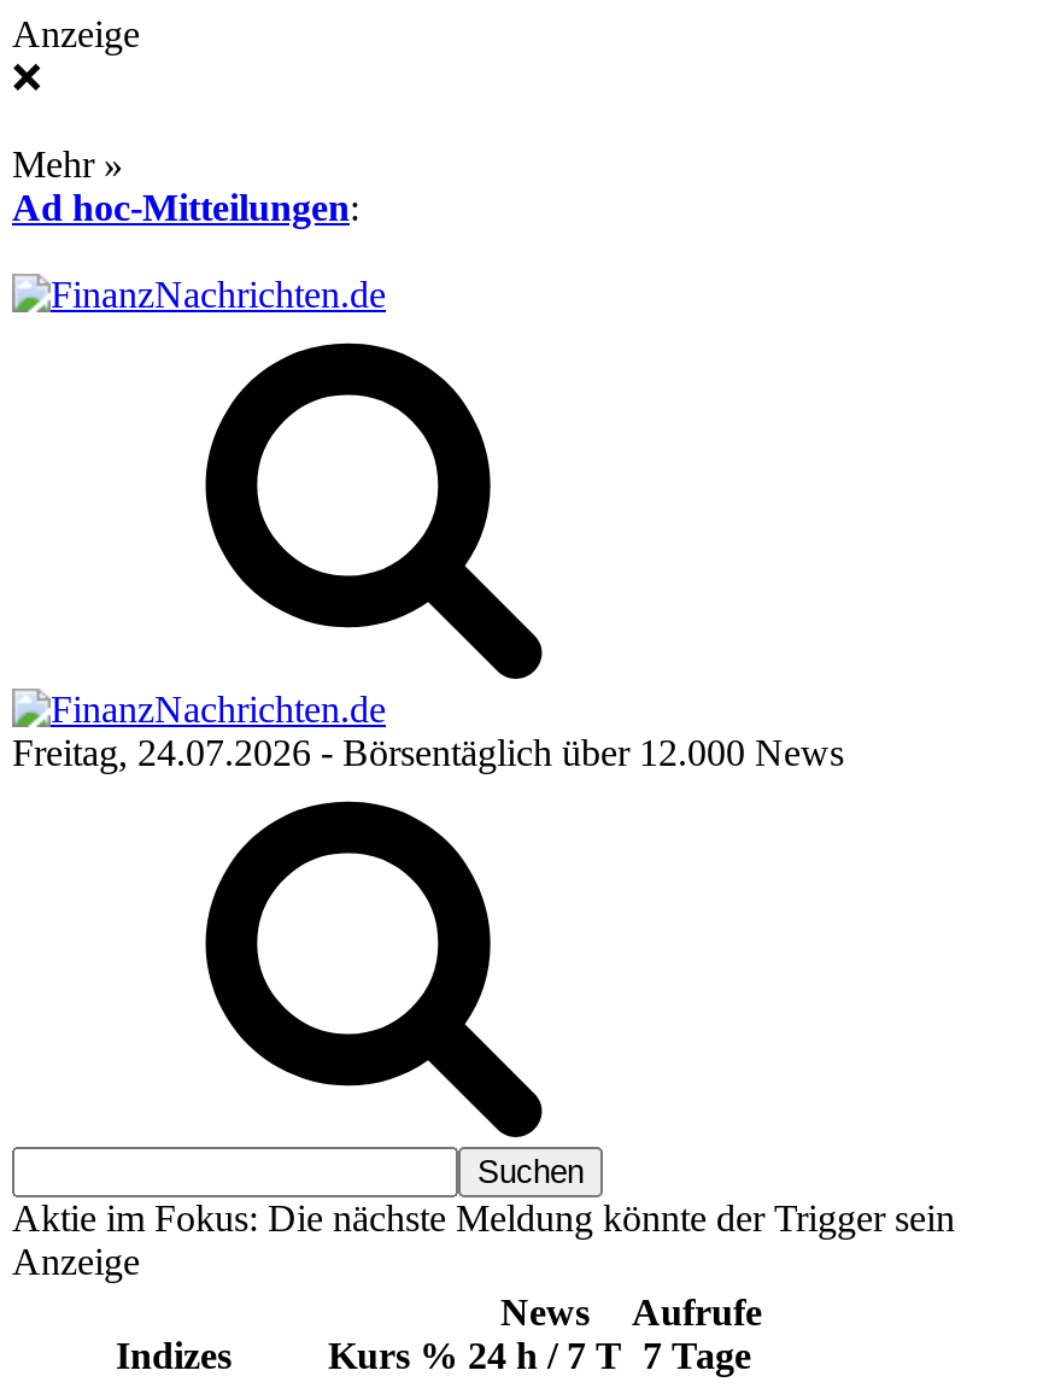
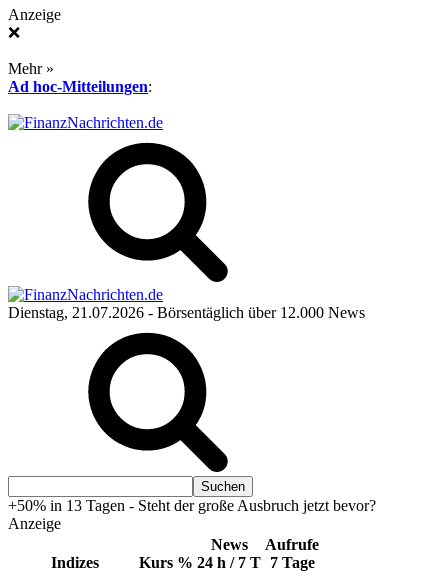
- Freitag, 24.07.2026 - Börsentäglich über 12.000 News
+ Dienstag, 21.07.2026 - Börsentäglich über 12.000 News

- Aktie im Fokus: Die nächste Meldung könnte der Trigger sein
+ +50% in 13 Tagen - Steht der große Ausbruch jetzt bevor?
